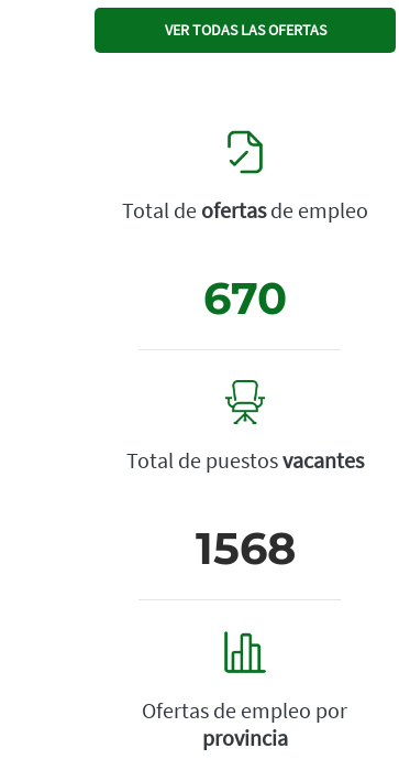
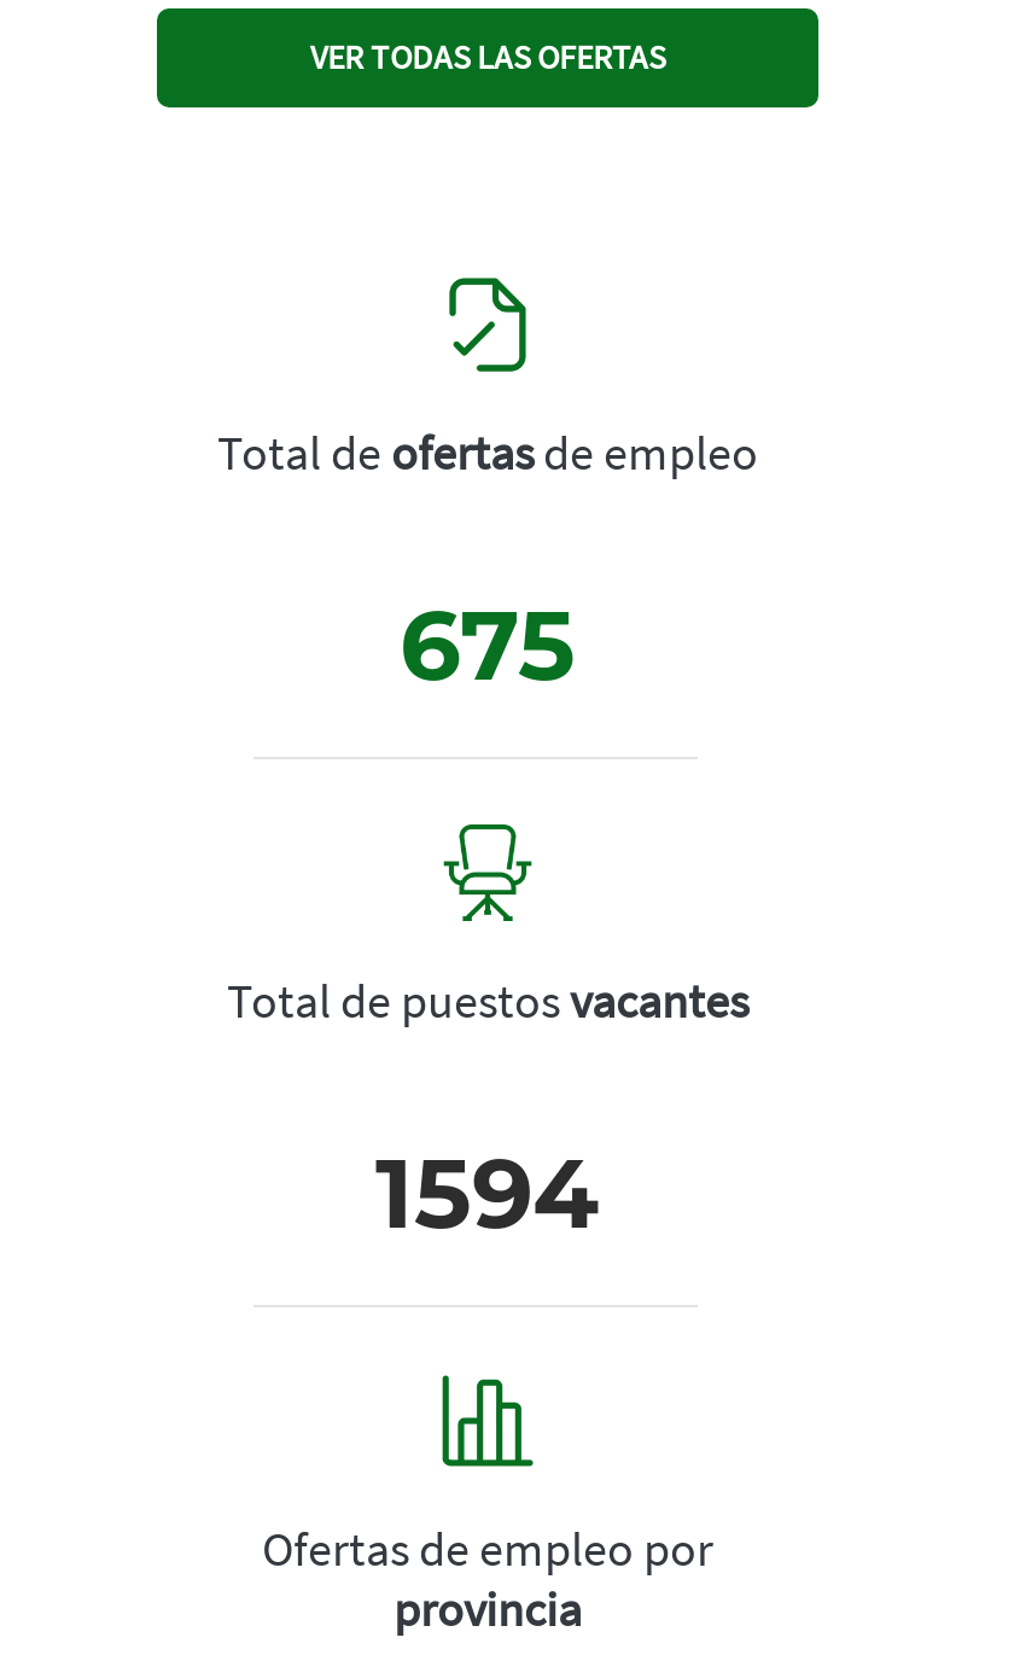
- 670
+ 675

- 1568
+ 1594
